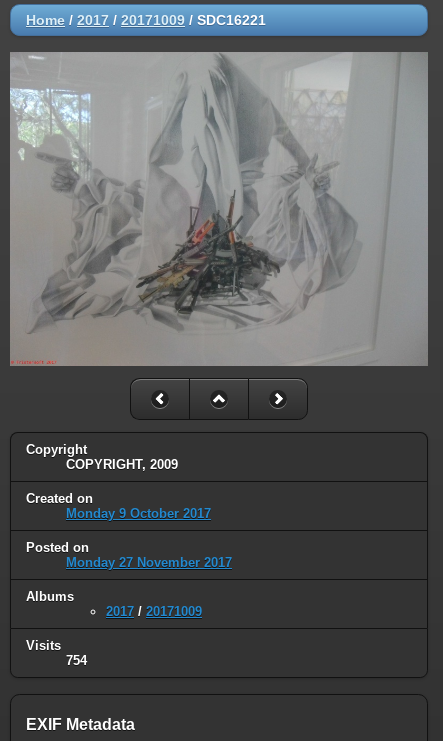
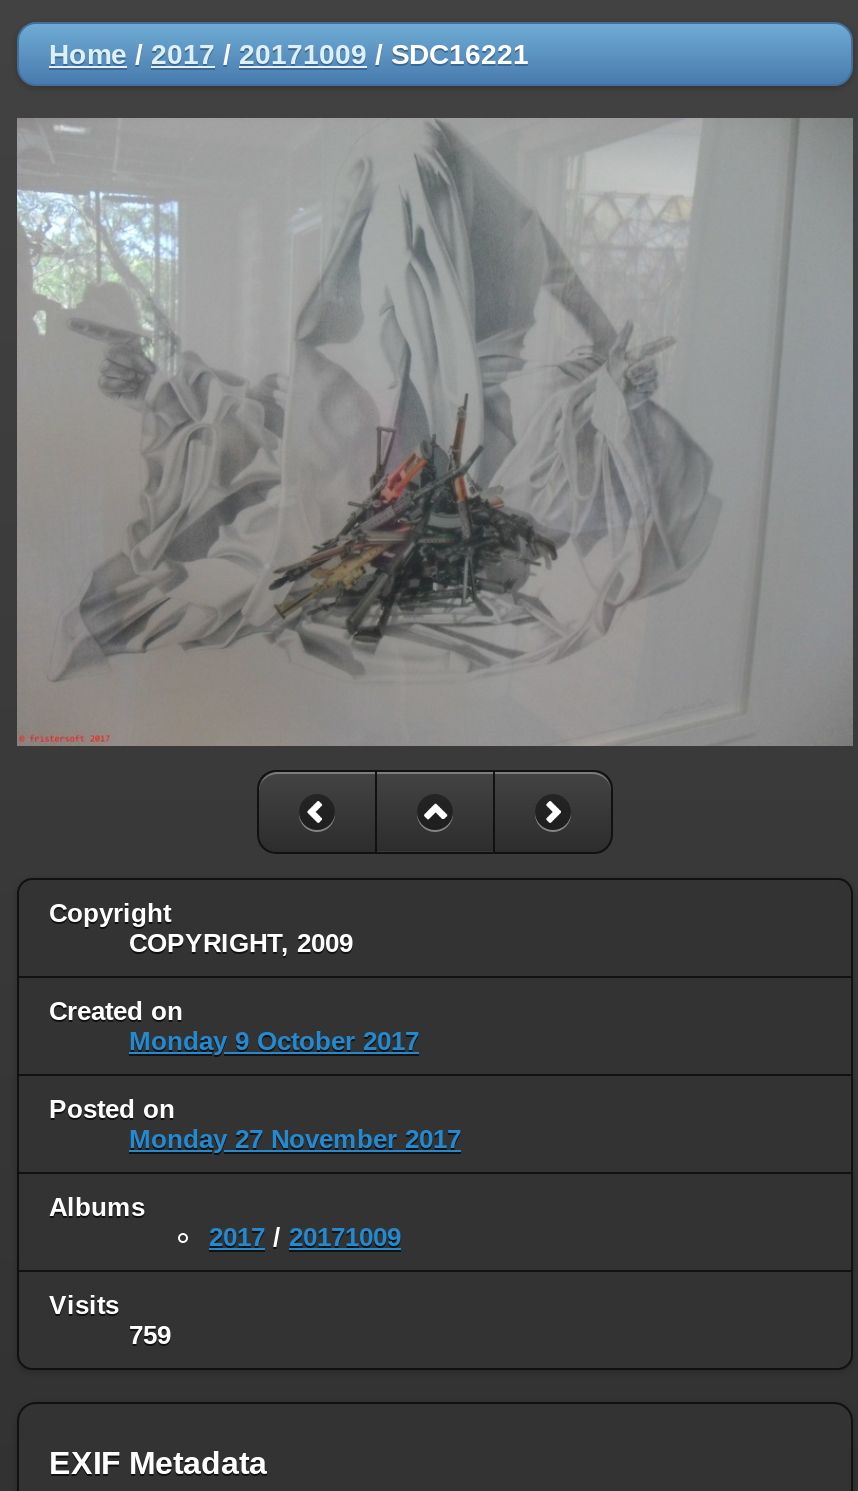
- 754
+ 759
